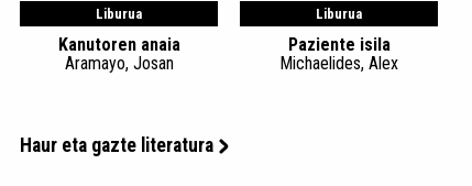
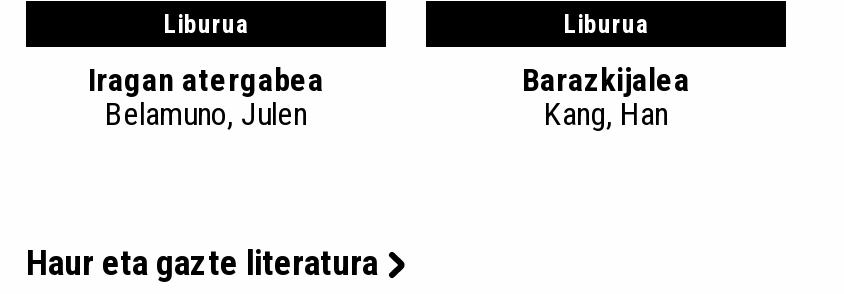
- Kanutoren anaia
- Aramayo, Josan
+ Iragan atergabea
+ Belamuno, Julen

- Paziente isila
- Michaelides, Alex
+ Barazkijalea
+ Kang, Han
